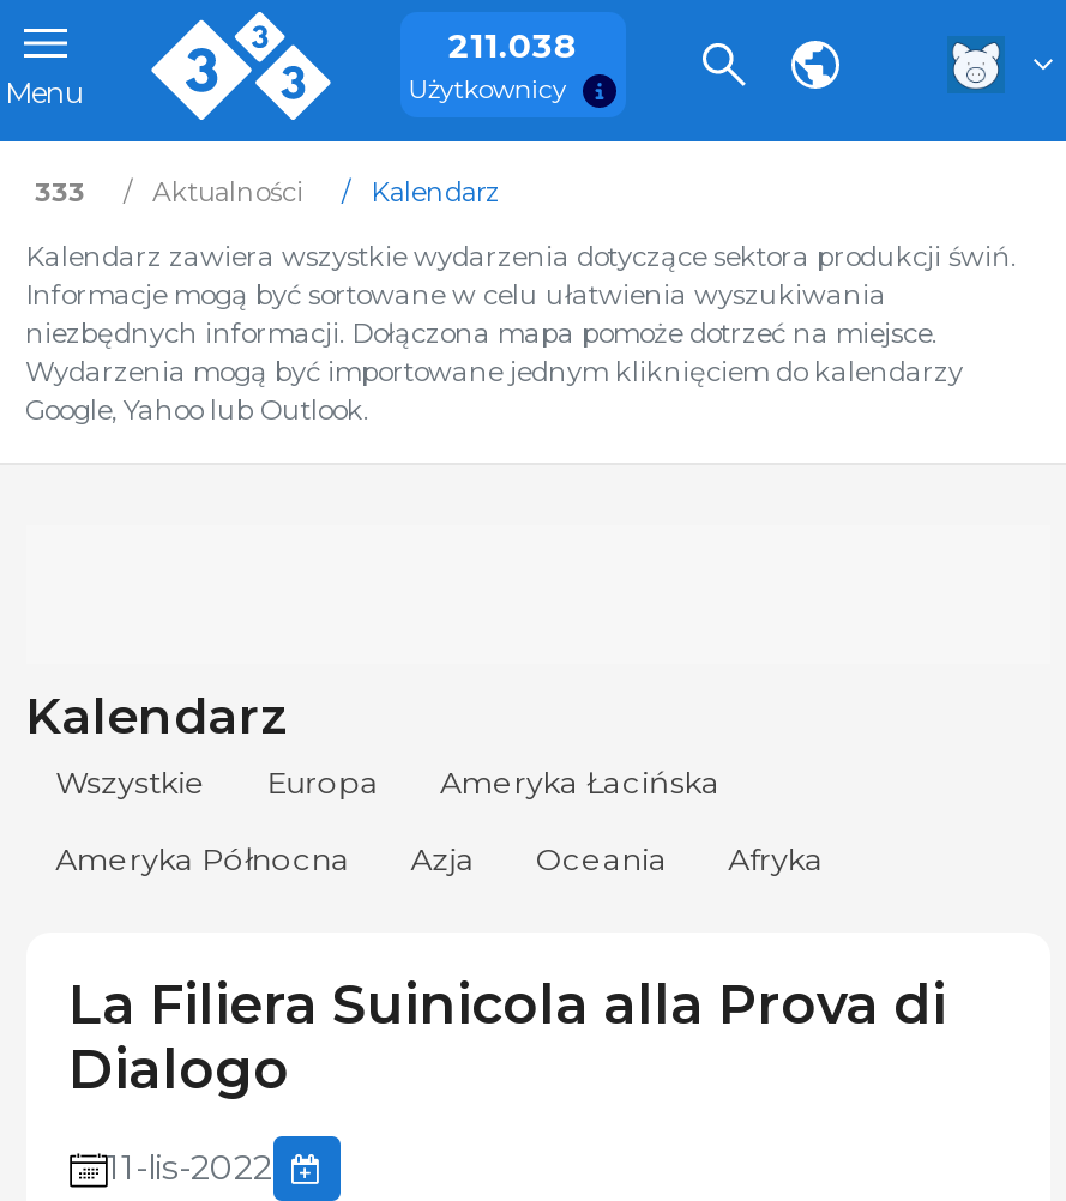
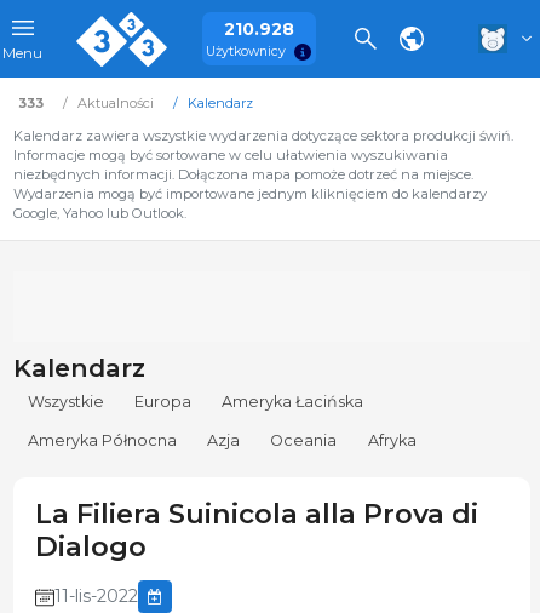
- 211.038
+ 210.928
